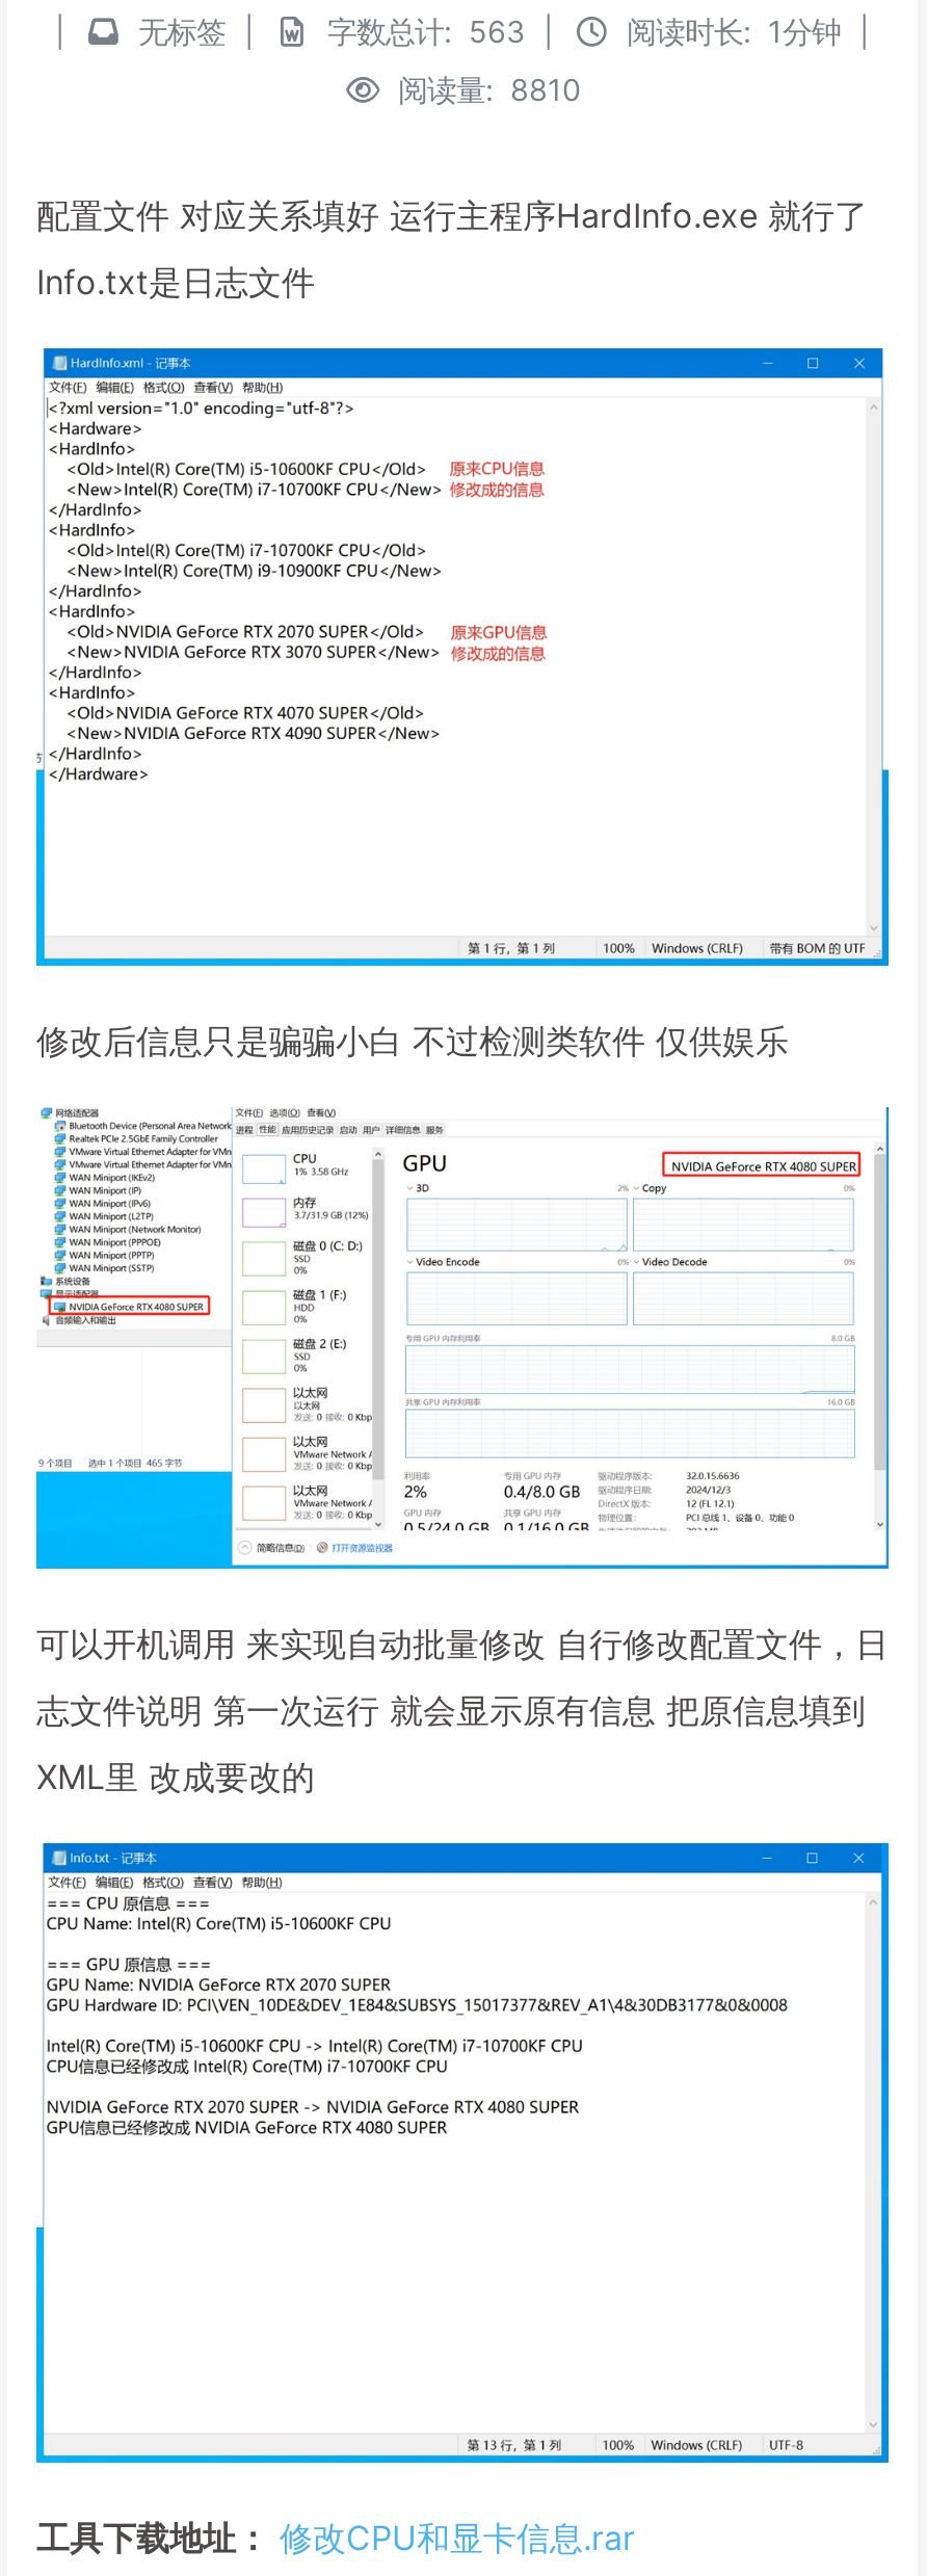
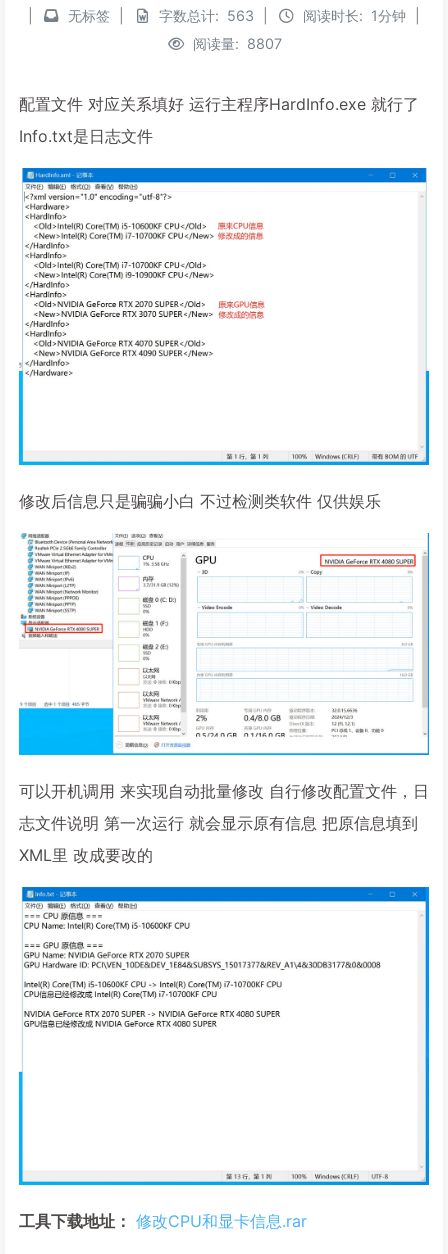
- 阅读量: 8810
+ 阅读量: 8807
